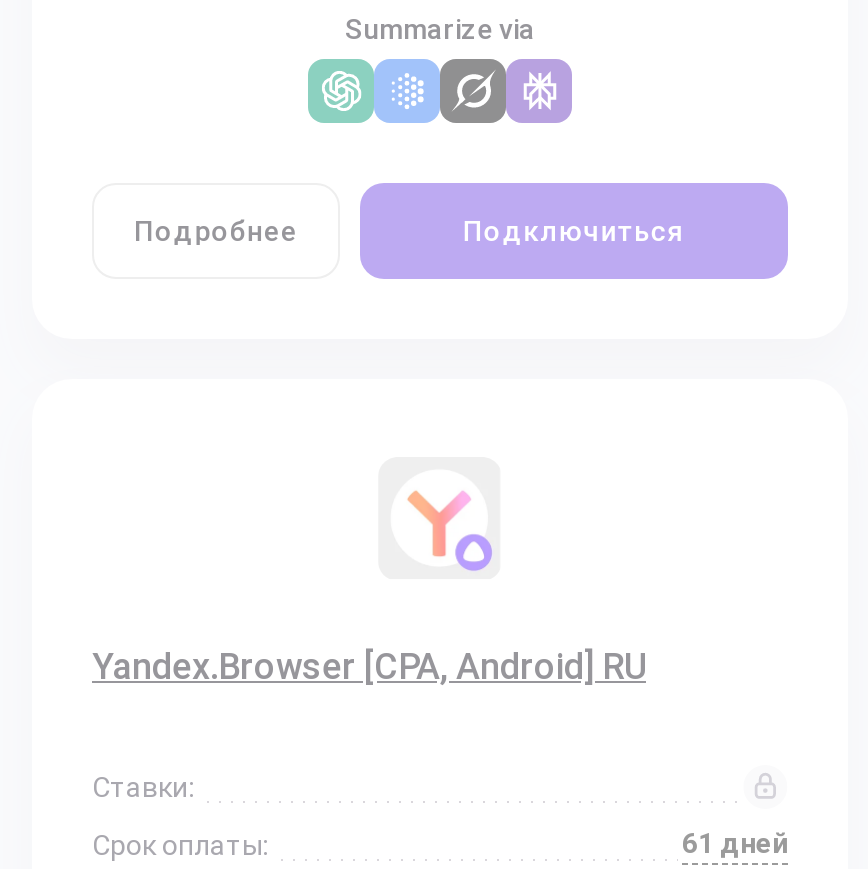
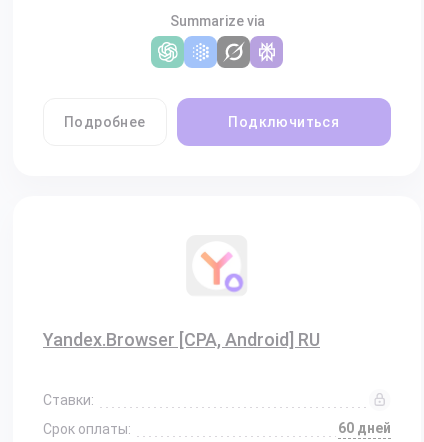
- 61 дней
+ 60 дней
